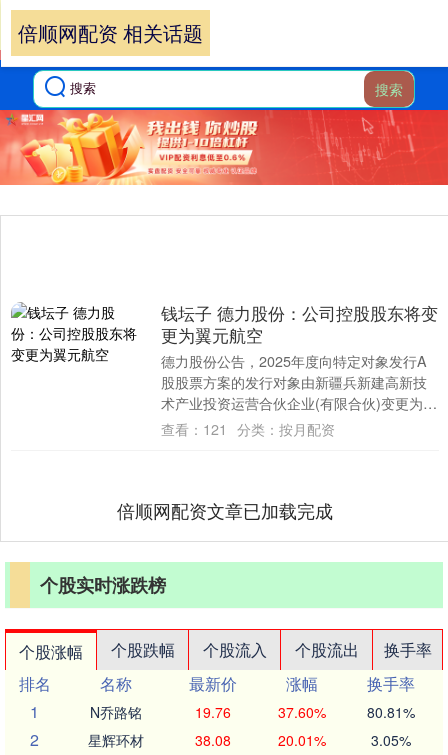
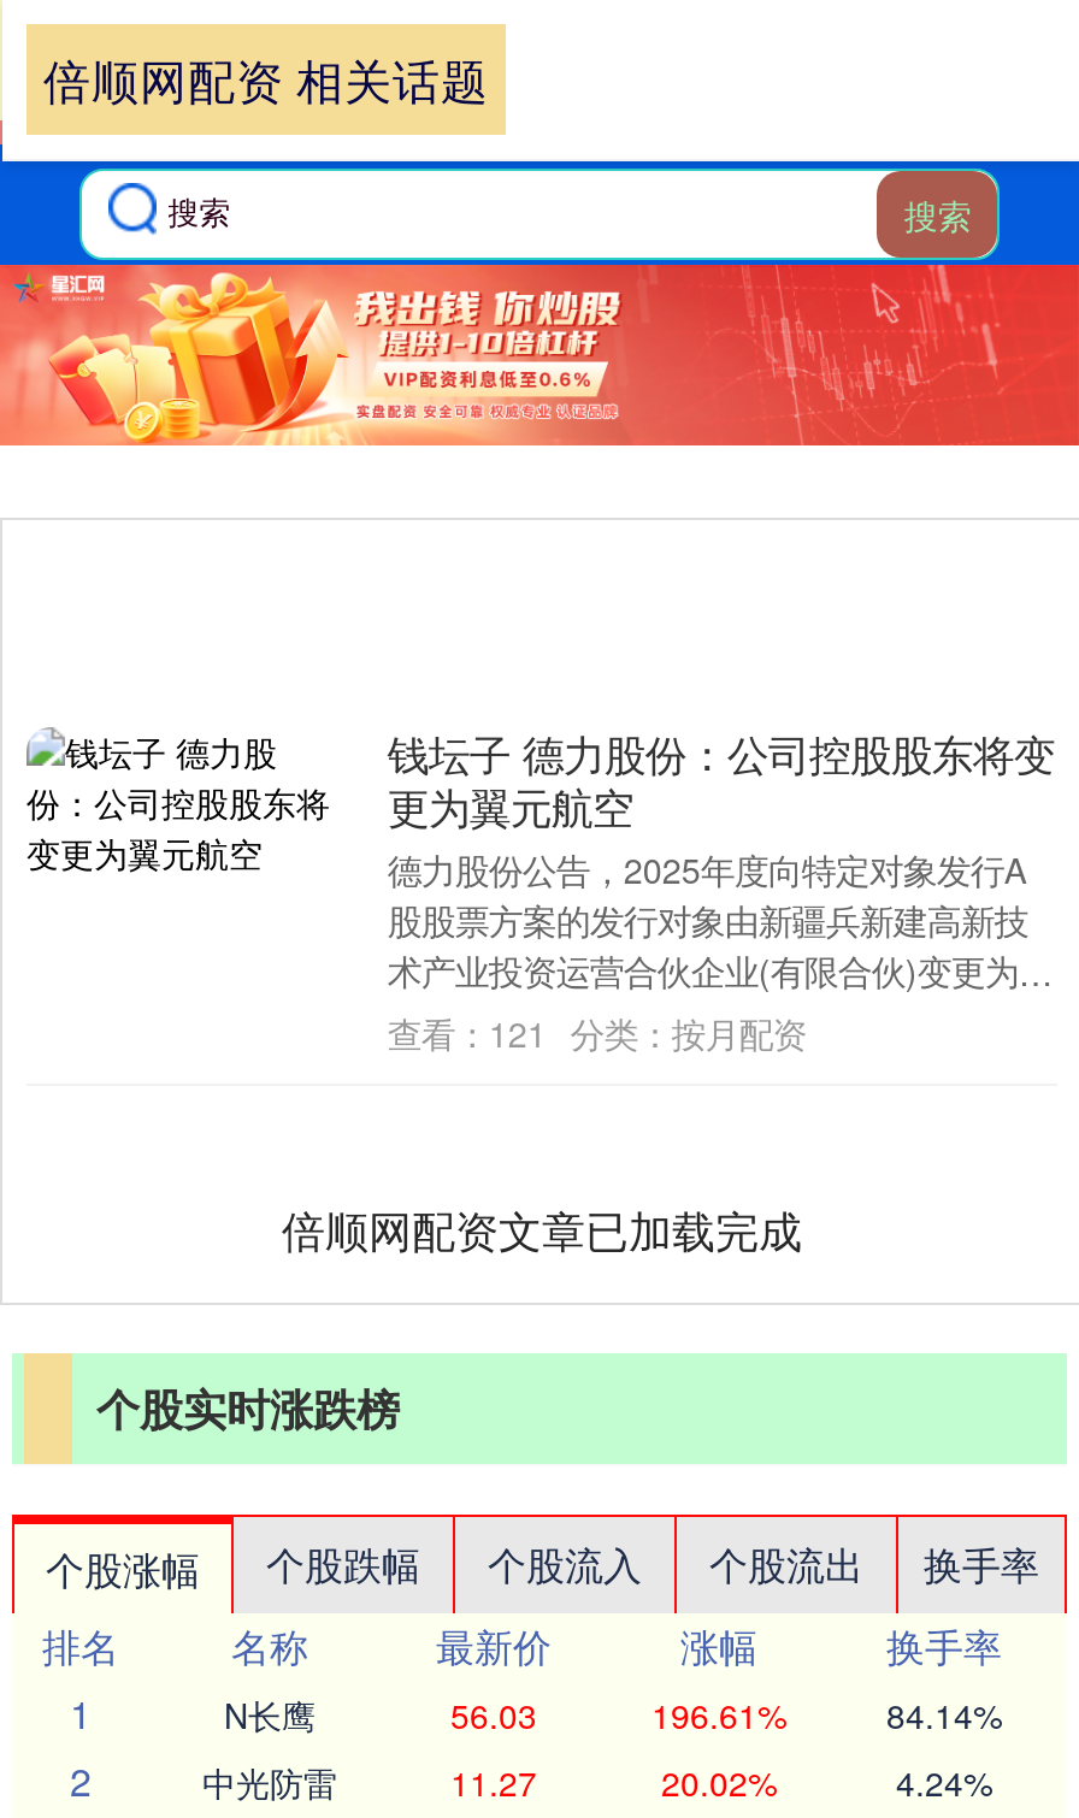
- N乔路铭
- 19.76
- 37.60%
- 80.81%
+ N长鹰
+ 56.03
+ 196.61%
+ 84.14%

- 星辉环材
- 38.08
- 20.01%
- 3.05%
+ 中光防雷
+ 11.27
+ 20.02%
+ 4.24%
